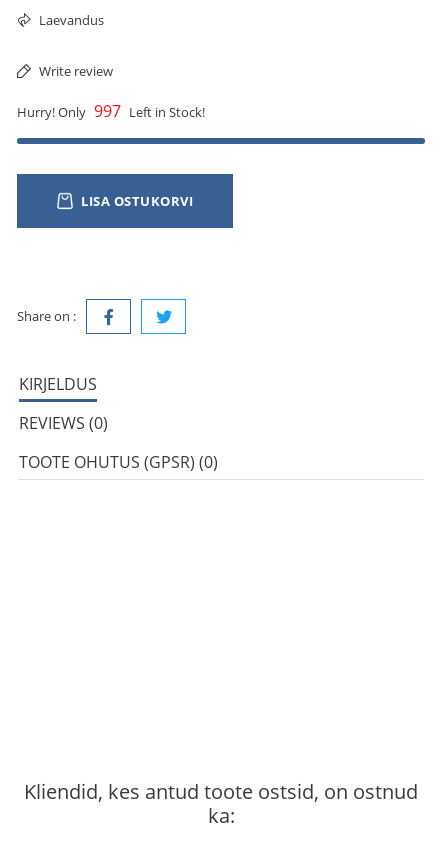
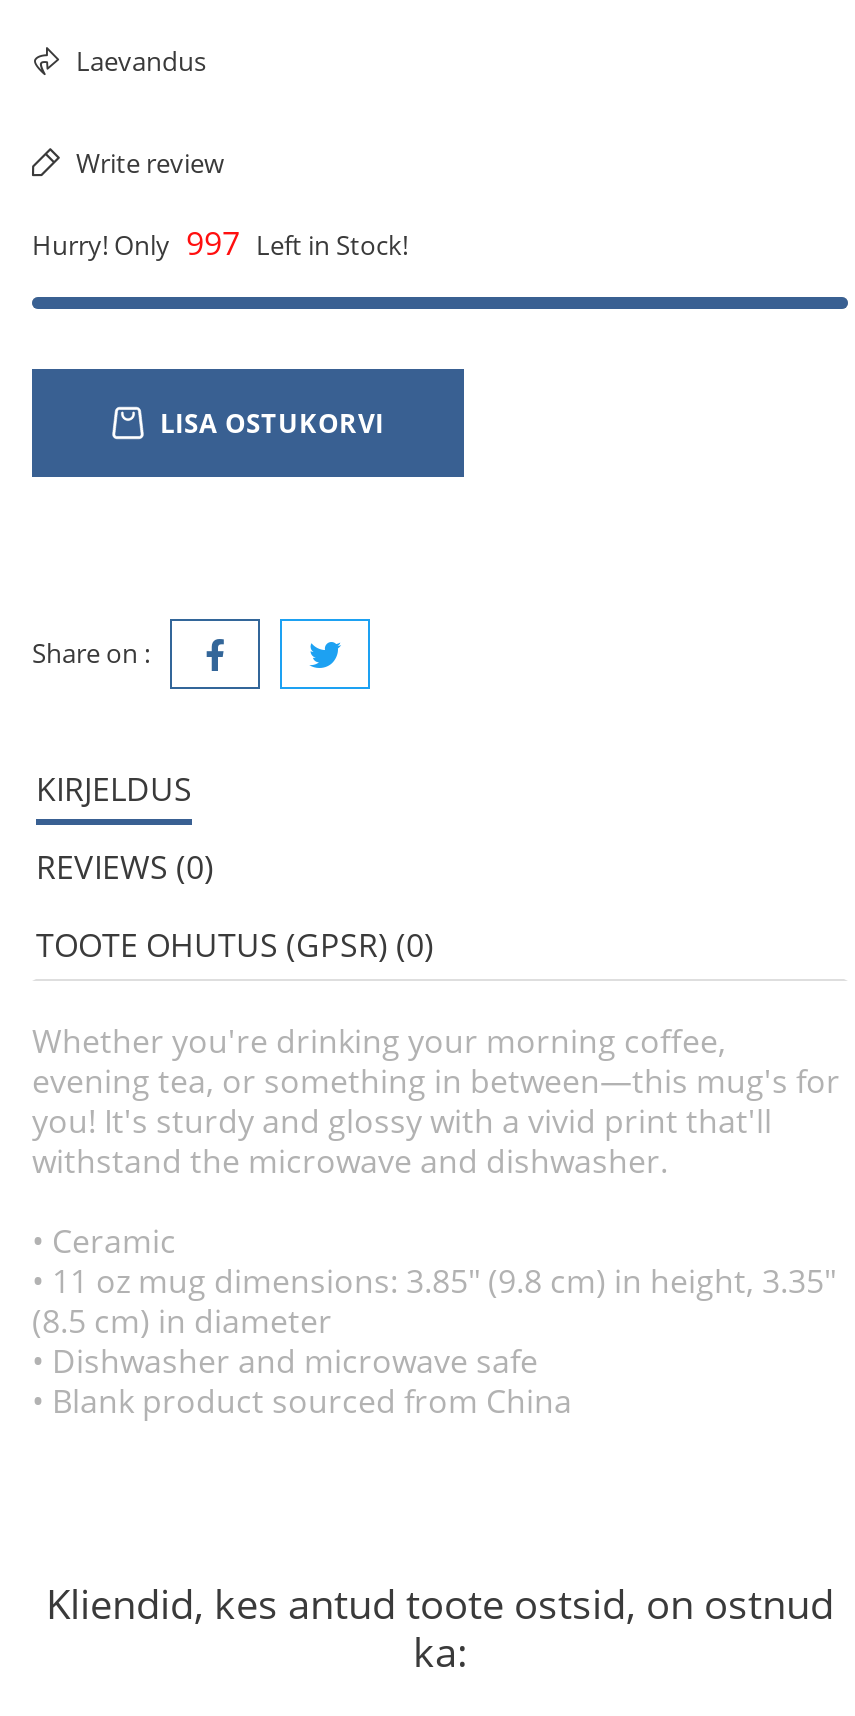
+ Whether you're drinking your morning coffee,
+ evening tea, or something in between—this mug's for
+ you! It's sturdy and glossy with a vivid print that'll
+ withstand the microwave and dishwasher.
+ • Ceramic
+ • 11 oz mug dimensions: 3.85″ (9.8 cm) in height, 3.35″
+ (8.5 cm) in diameter
+ • Dishwasher and microwave safe
+ • Blank product sourced from China
